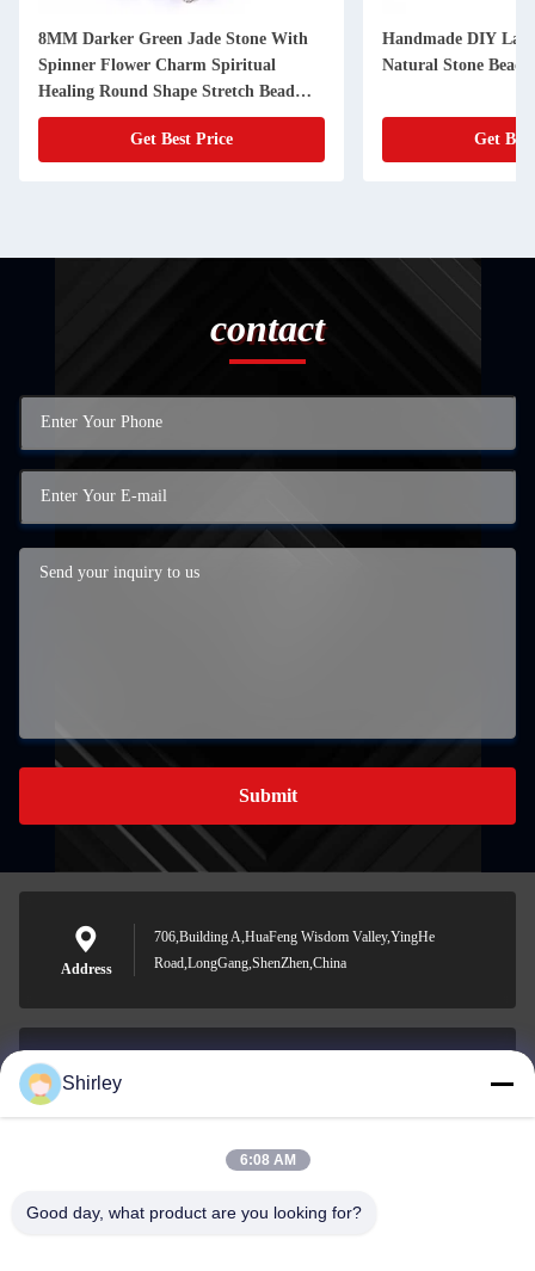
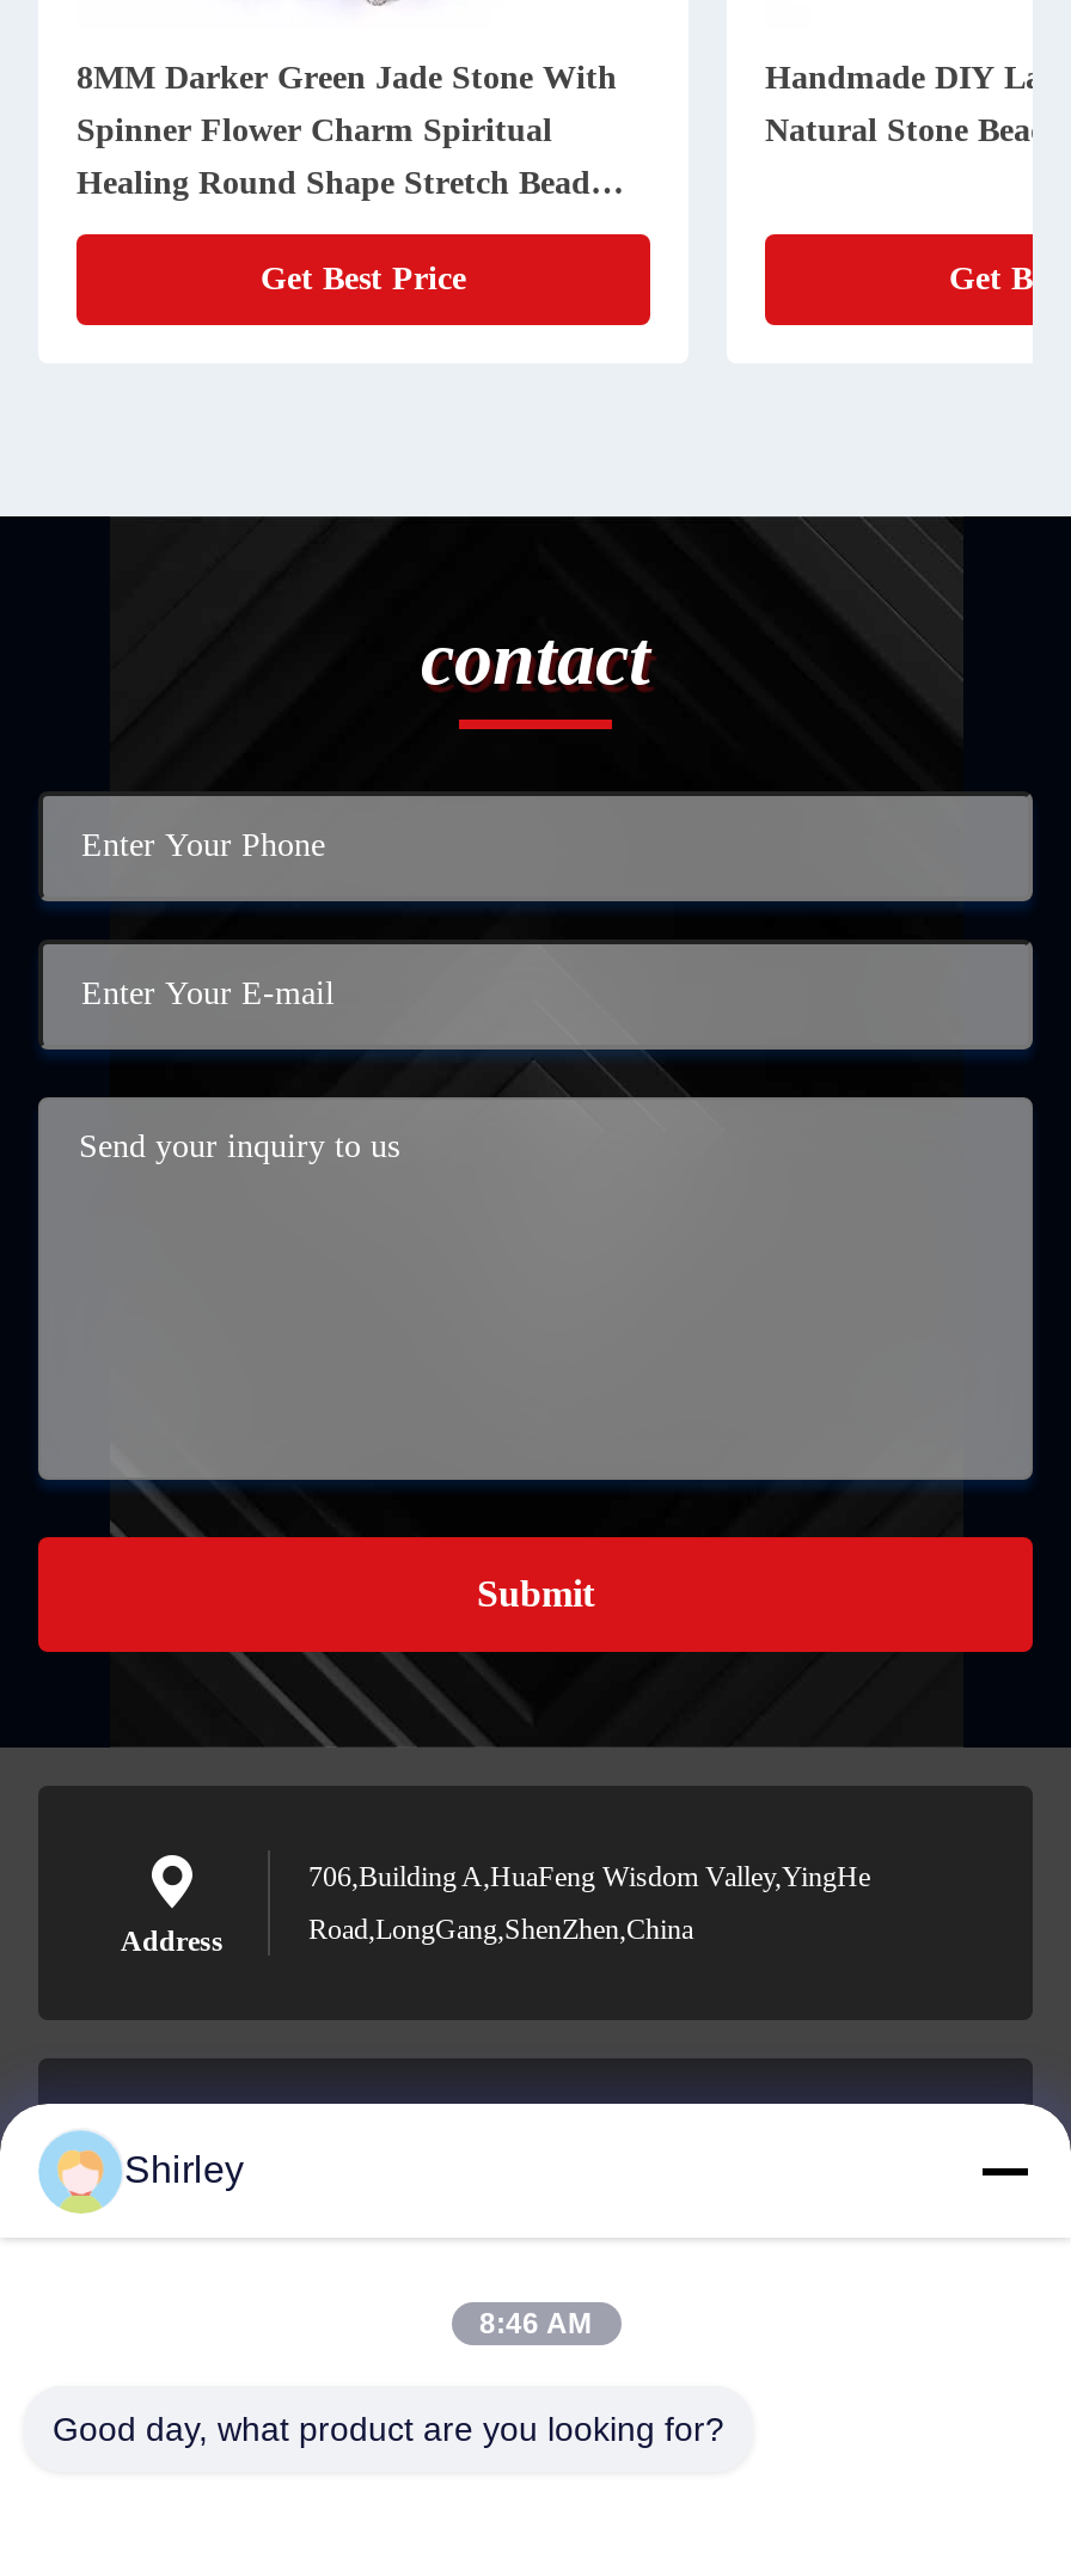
- 6:08 AM
+ 8:46 AM
